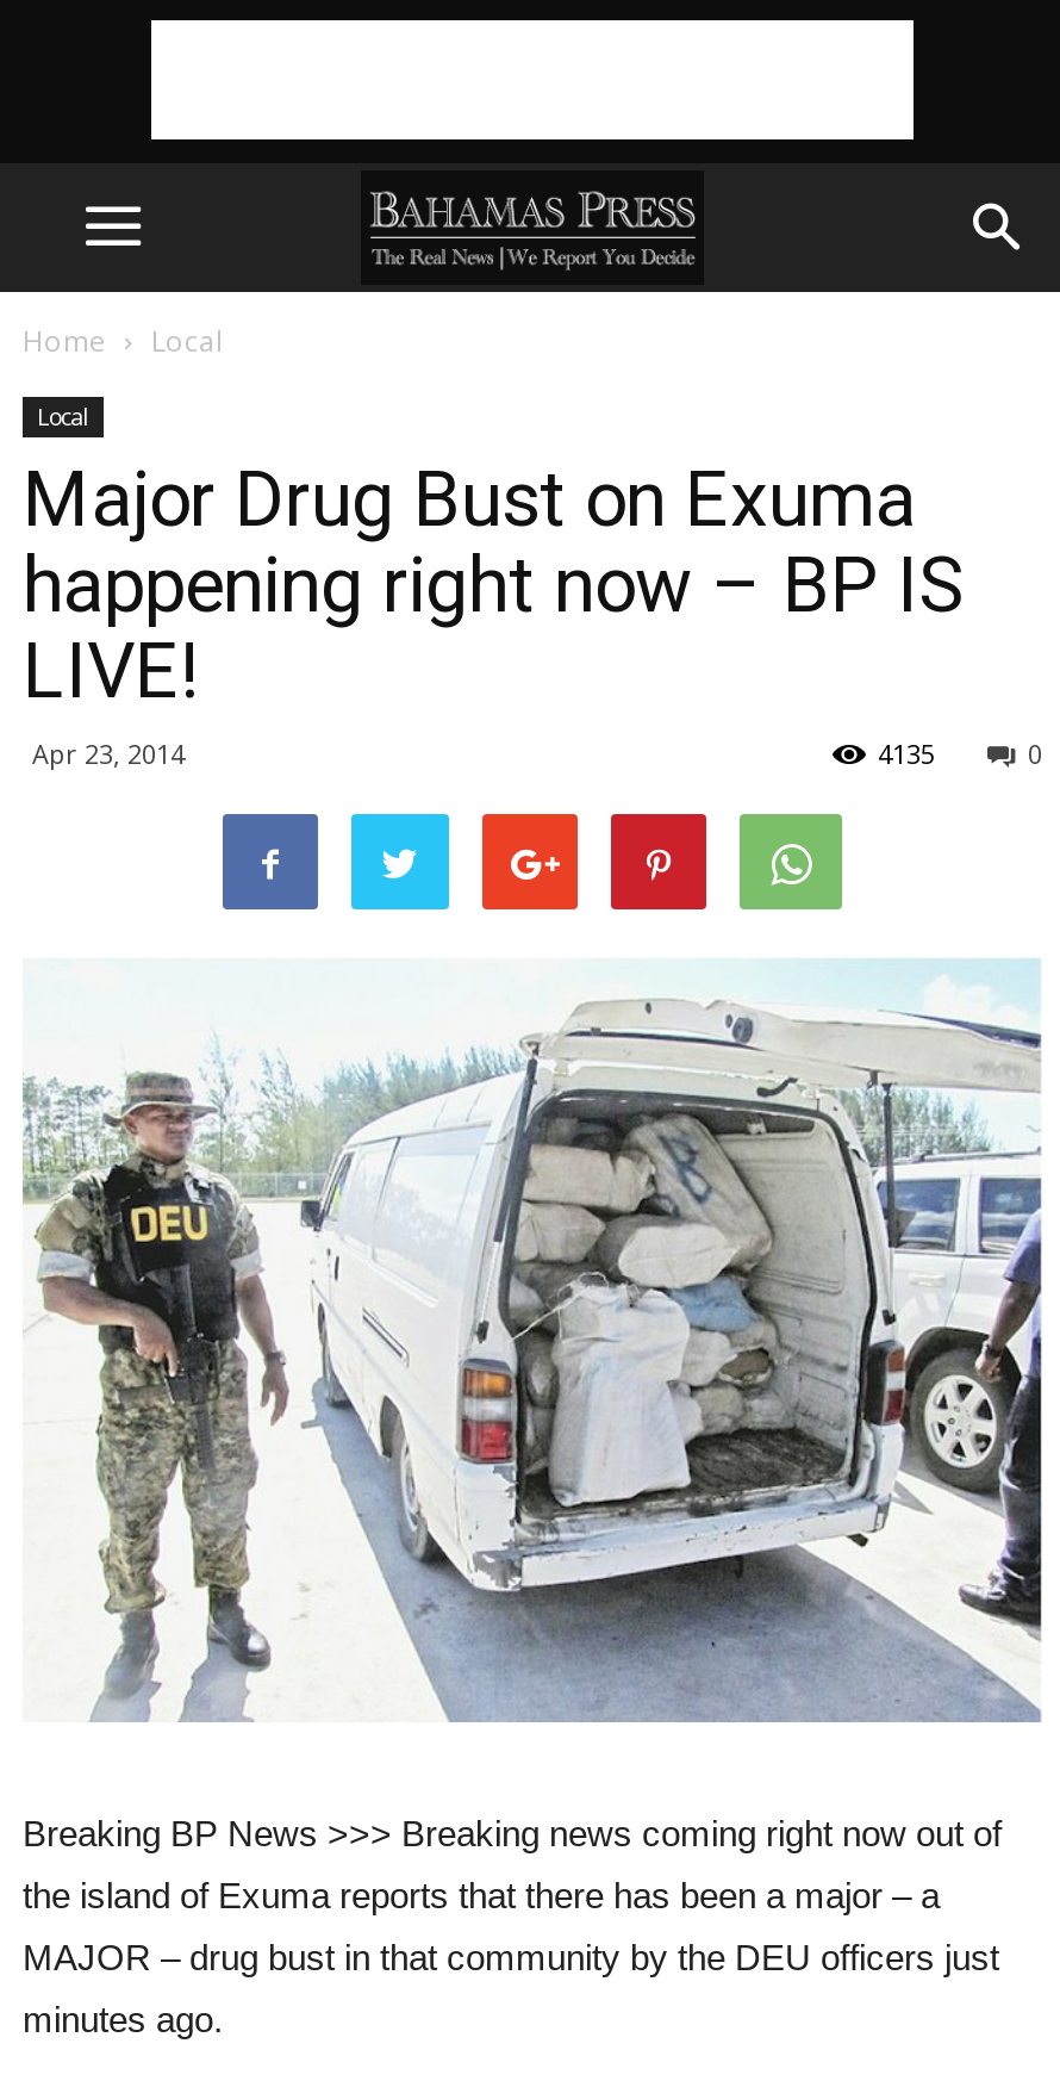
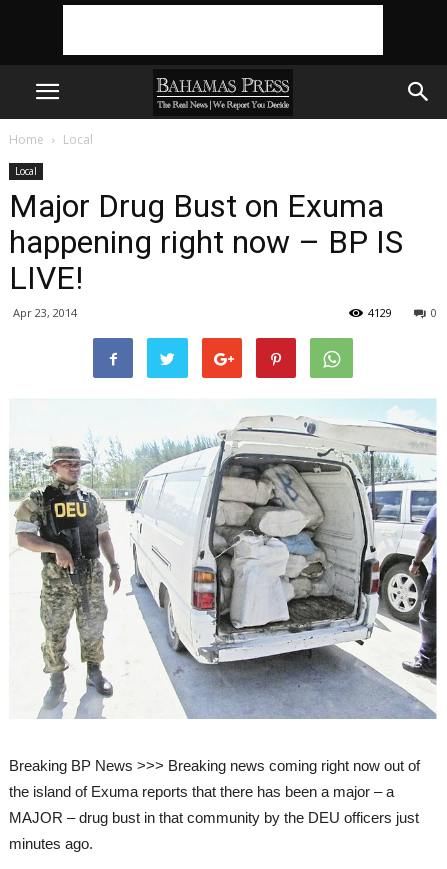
- 4135
+ 4129
